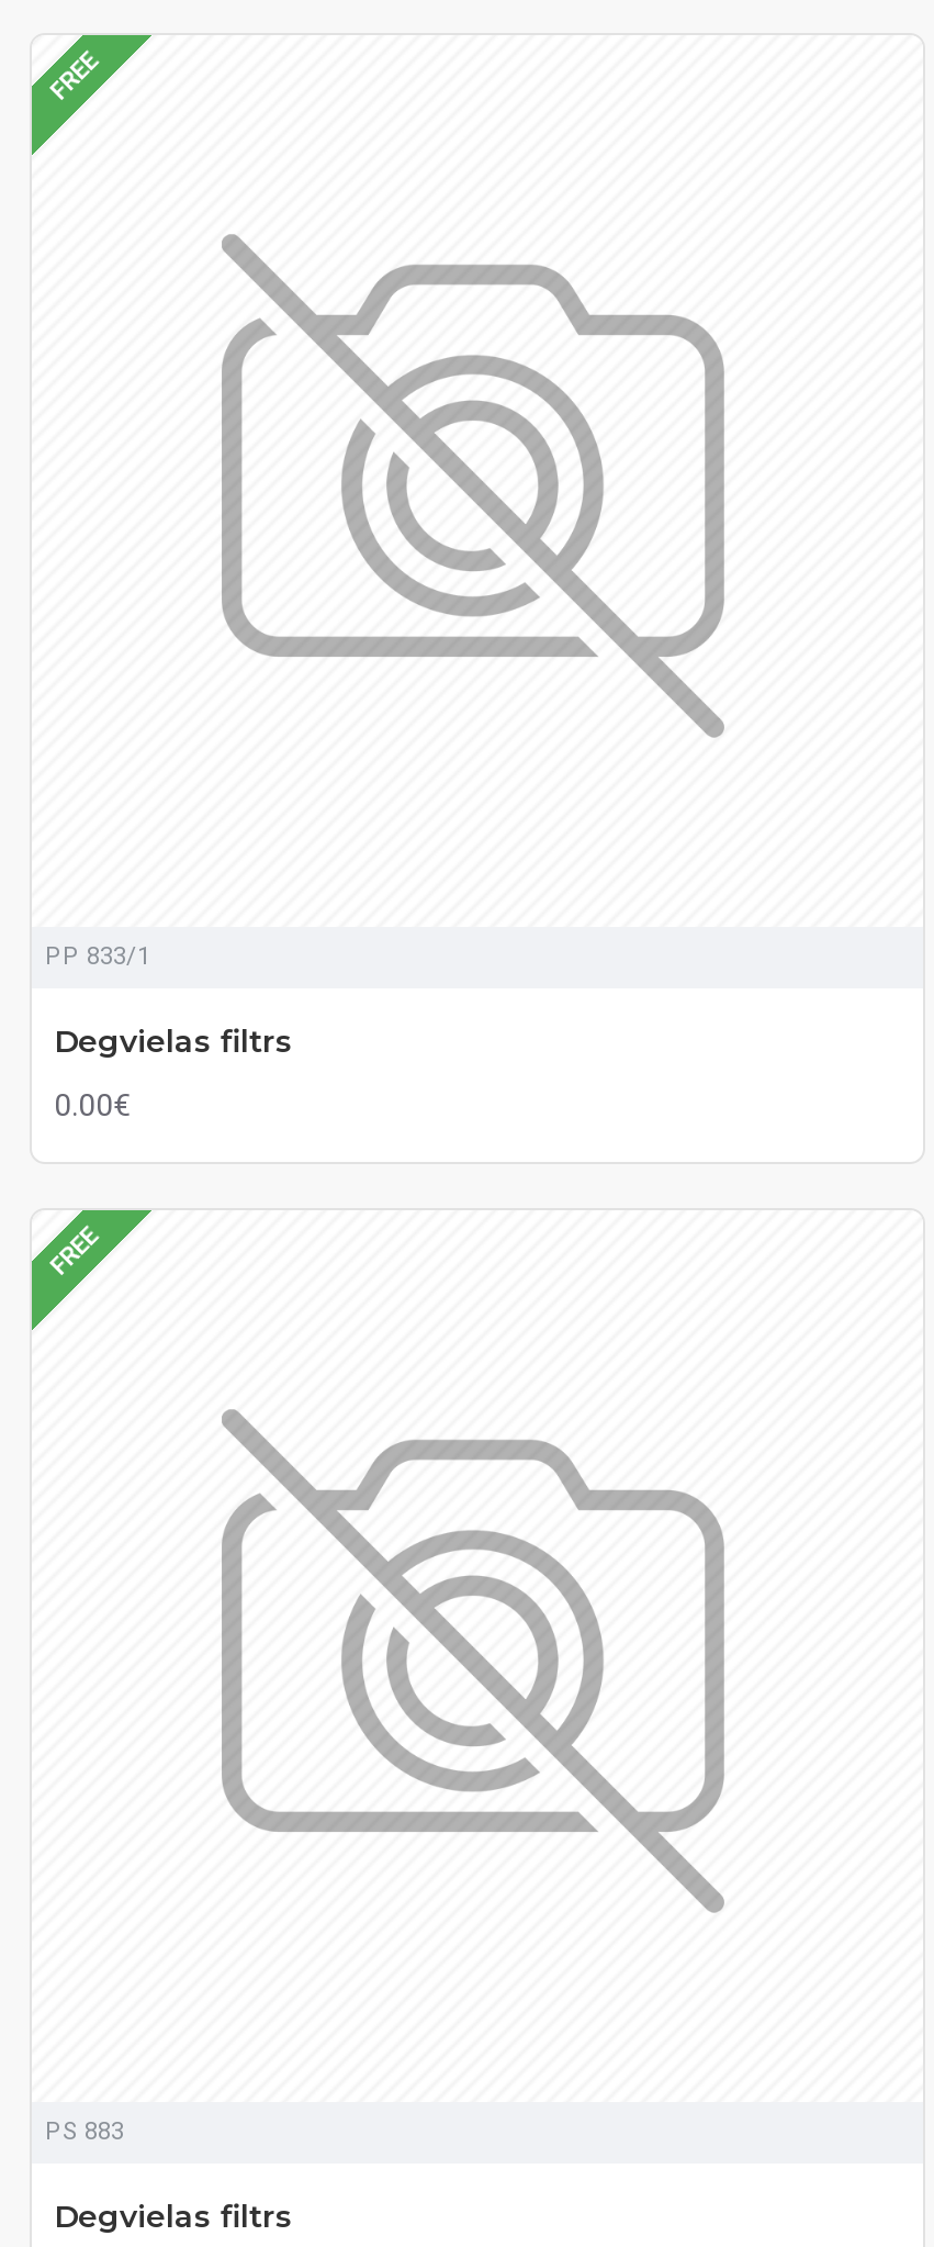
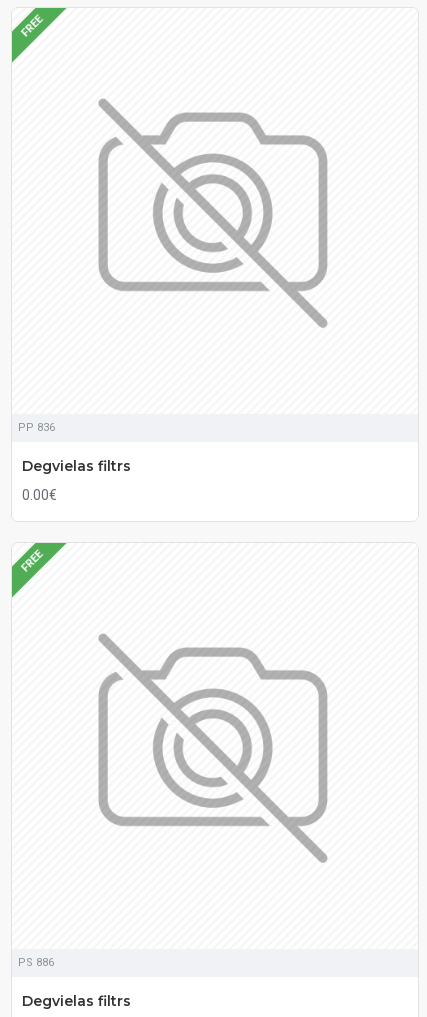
- PP 833/1
+ PP 836

- PS 883
+ PS 886
